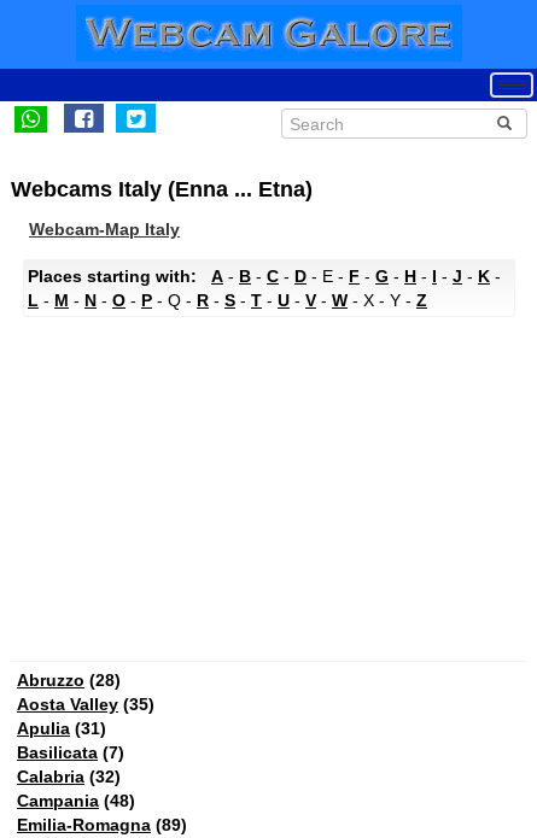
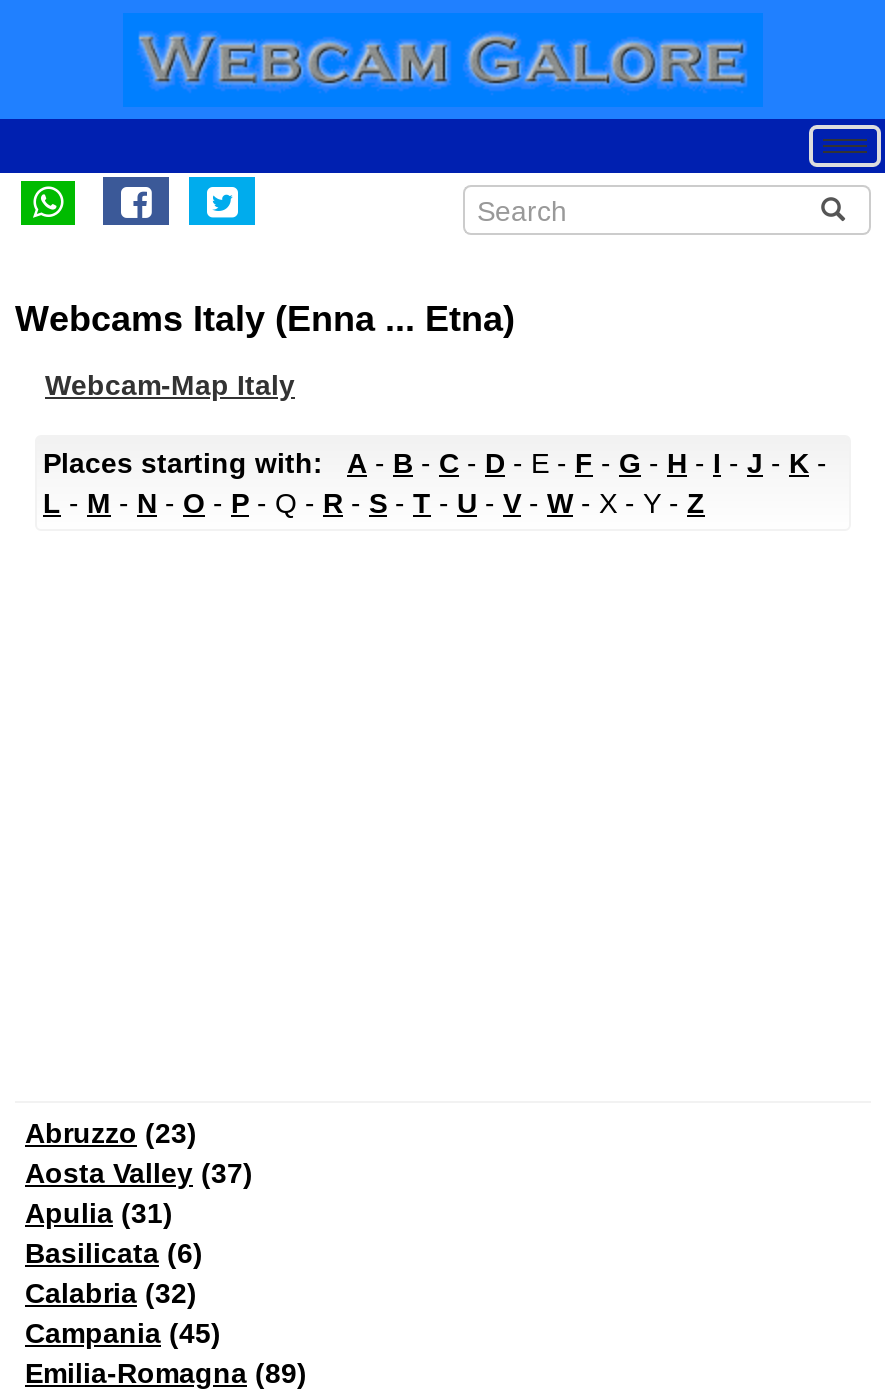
- Abruzzo (28)
+ Abruzzo (23)

- Aosta Valley (35)
+ Aosta Valley (37)

- Basilicata (7)
+ Basilicata (6)

- Campania (48)
+ Campania (45)
